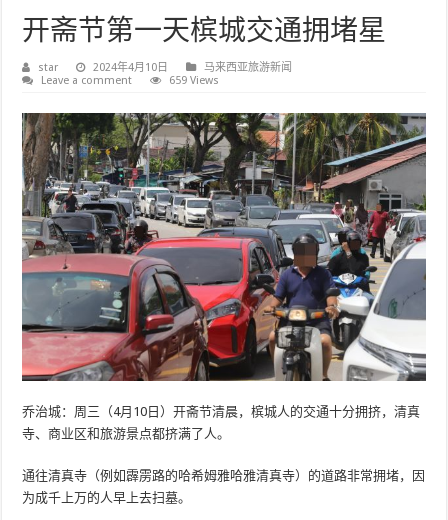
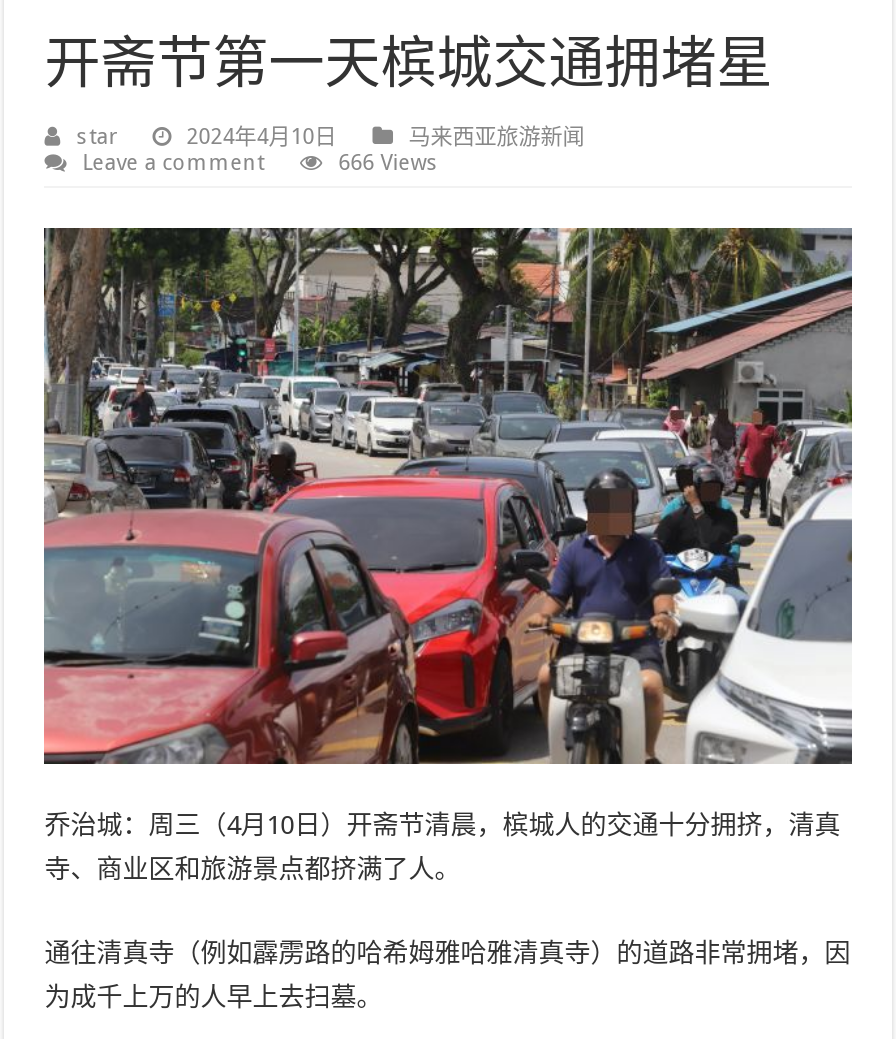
- 659 Views
+ 666 Views
